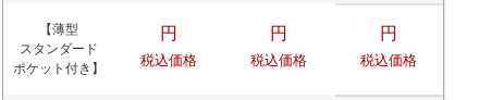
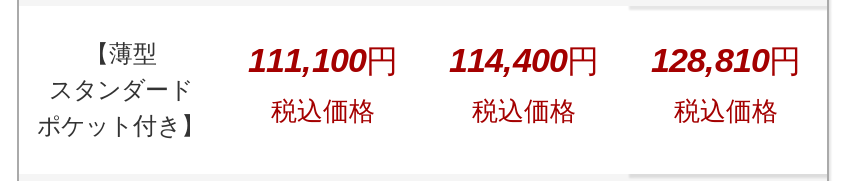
- 円
+ 111,100円

- 円
+ 114,400円

- 円
+ 128,810円
